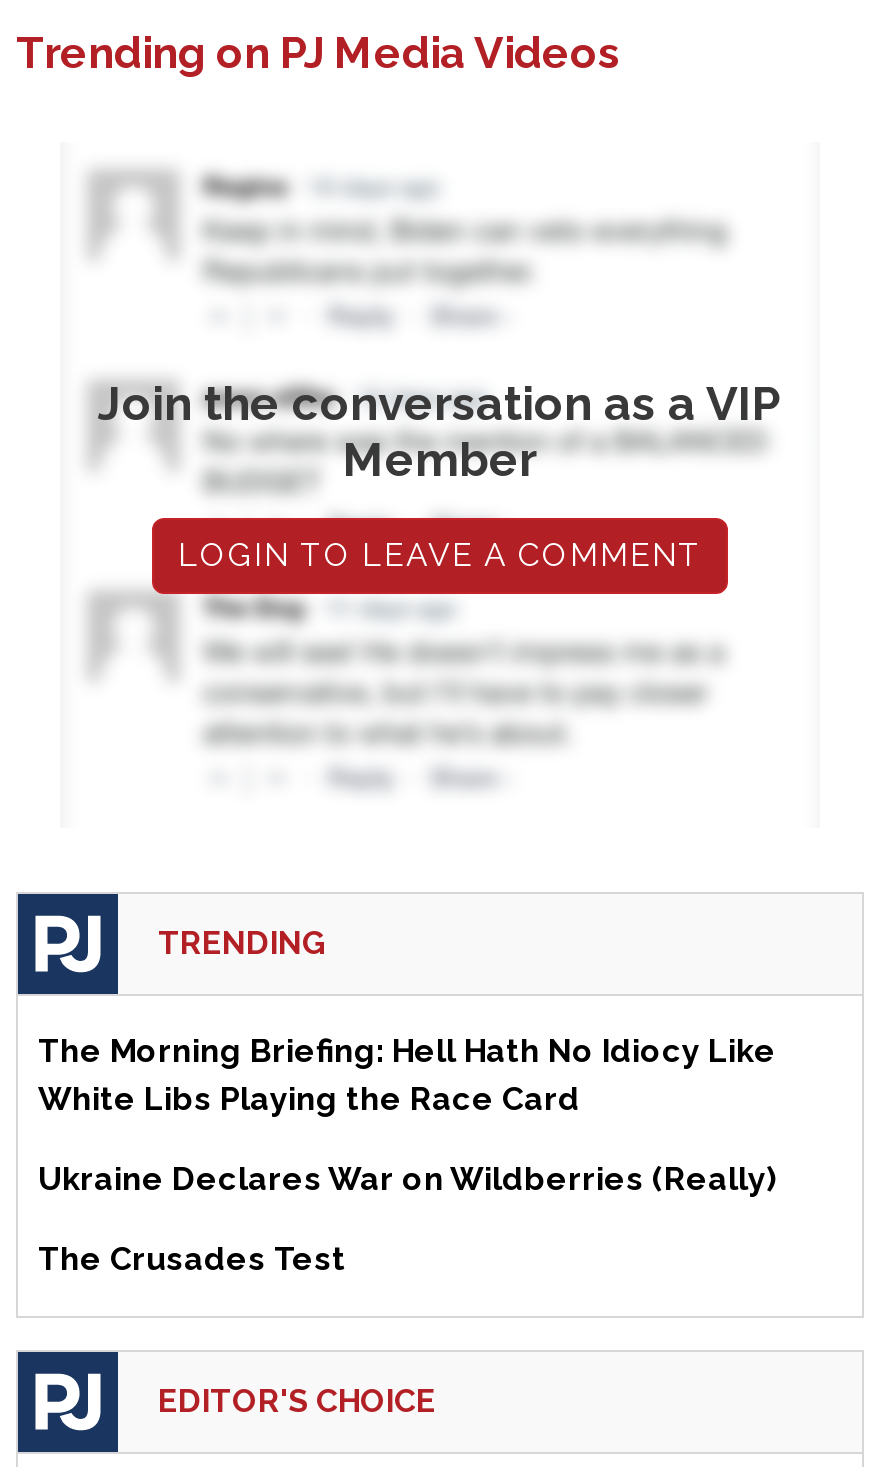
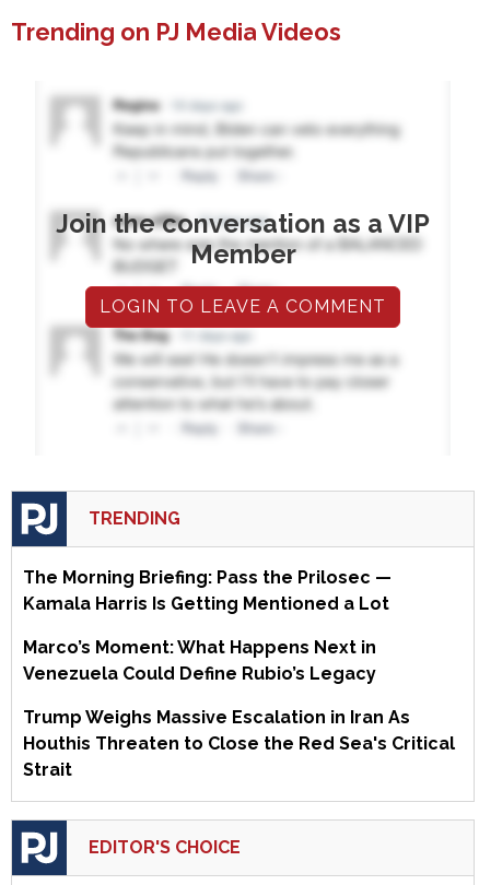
- The Morning Briefing: Hell Hath No Idiocy Like
- White Libs Playing the Race Card
+ The Morning Briefing: Pass the Prilosec —
+ Kamala Harris Is Getting Mentioned a Lot

- Ukraine Declares War on Wildberries (Really)
+ Marco’s Moment: What Happens Next in
+ Venezuela Could Define Rubio’s Legacy

- The Crusades Test
+ Trump Weighs Massive Escalation in Iran As
+ Houthis Threaten to Close the Red Sea's Critical
+ Strait
